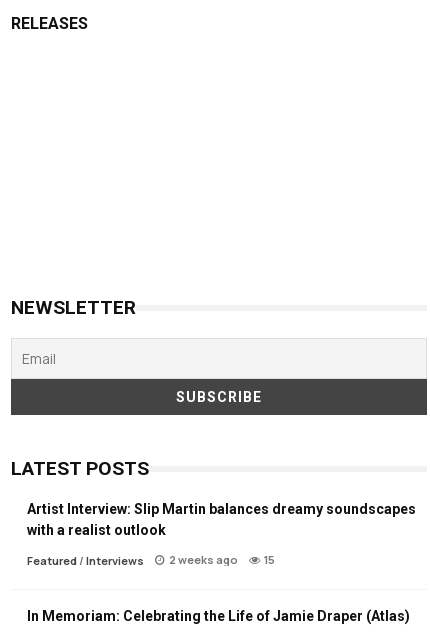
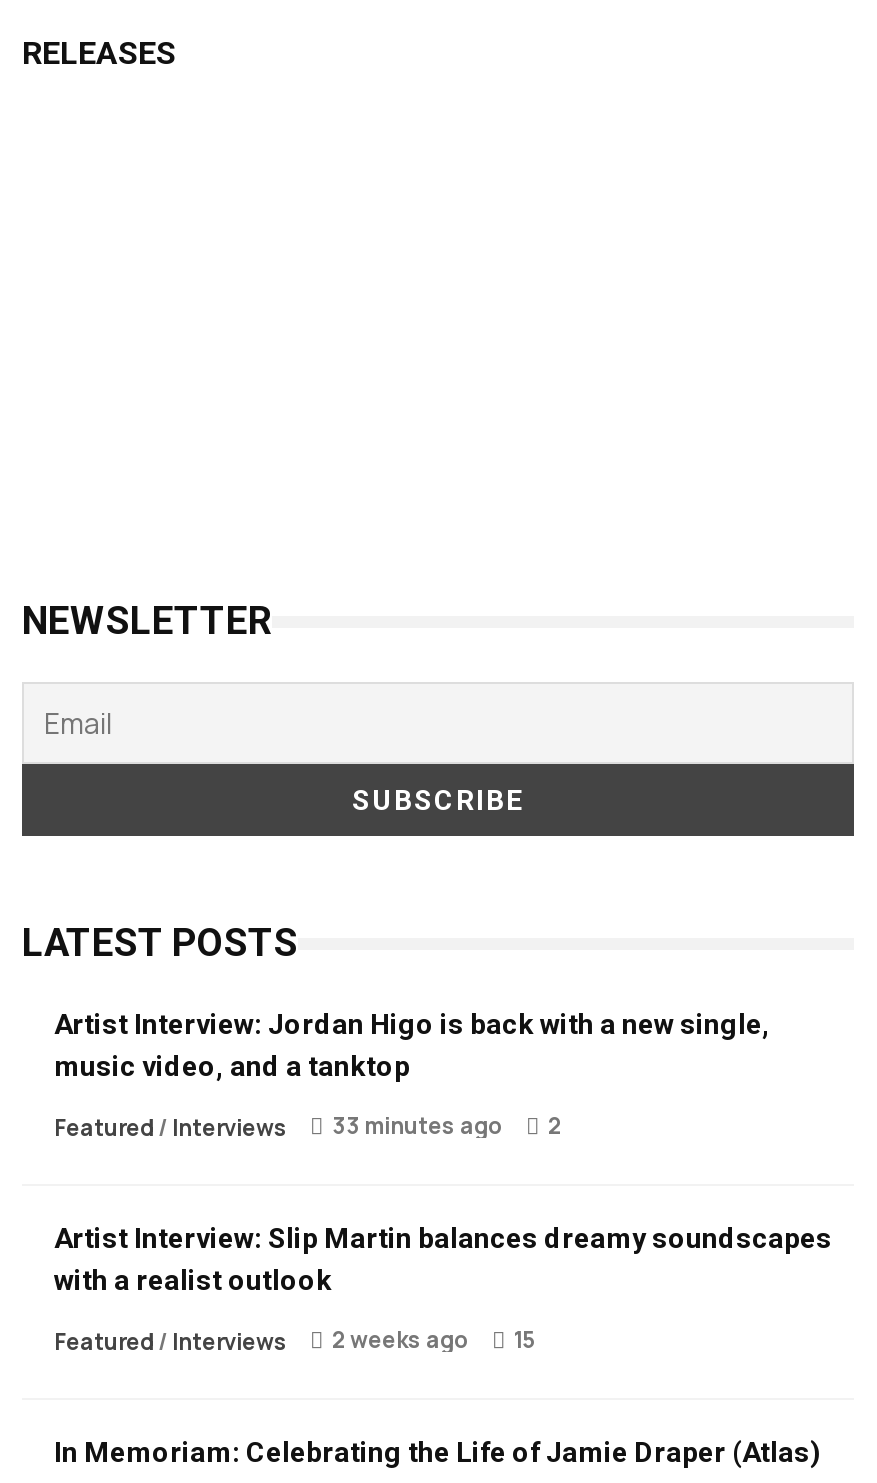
+ Artist Interview: Jordan Higo is back with a new single,
+ music video, and a tanktop
+ Featured / Interviews
+ 33 minutes ago
+ 2
